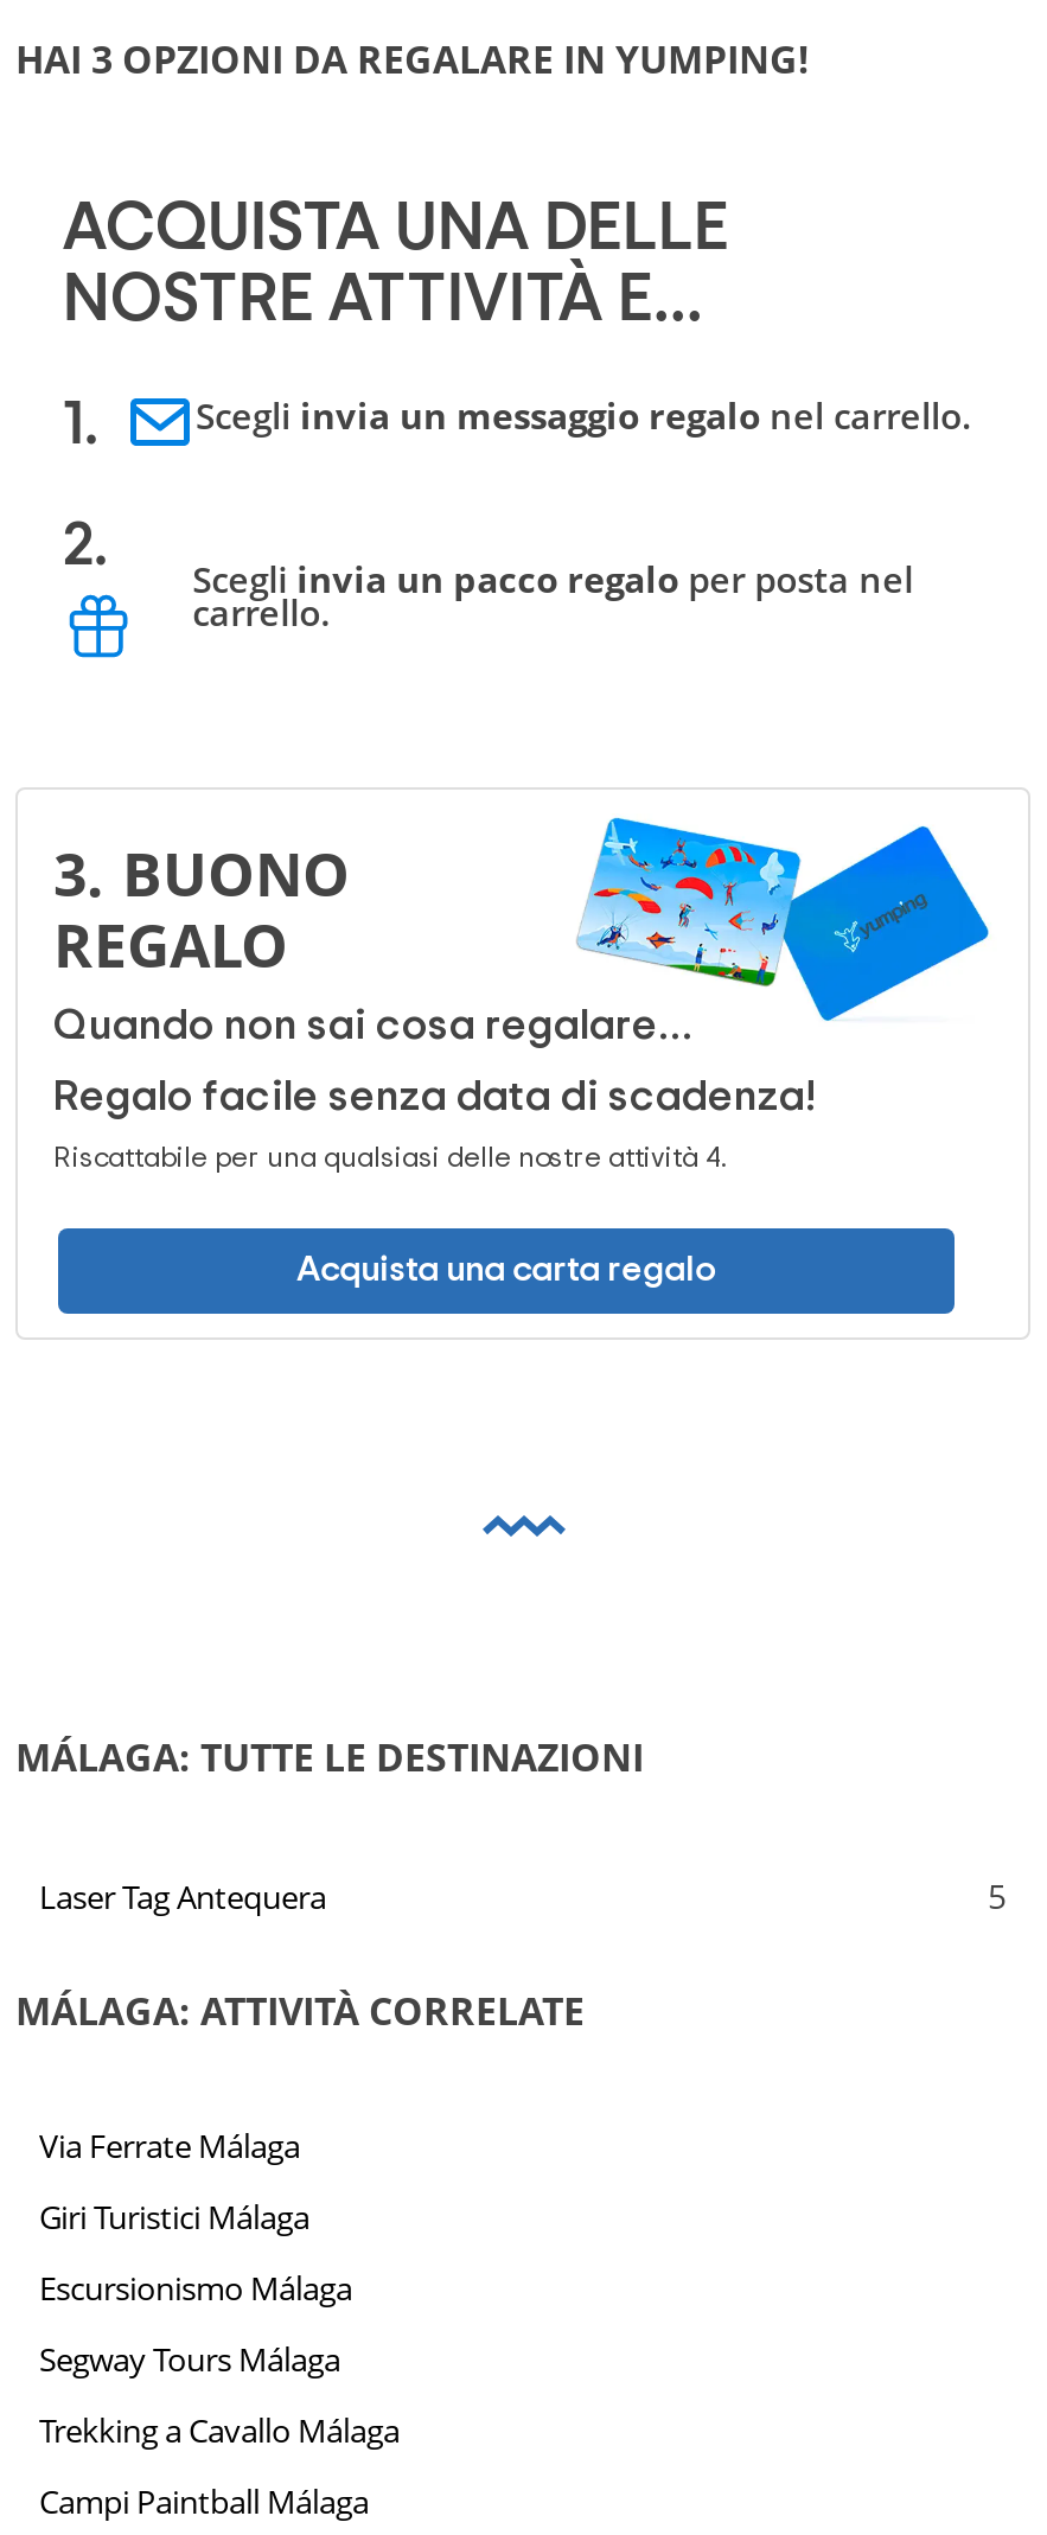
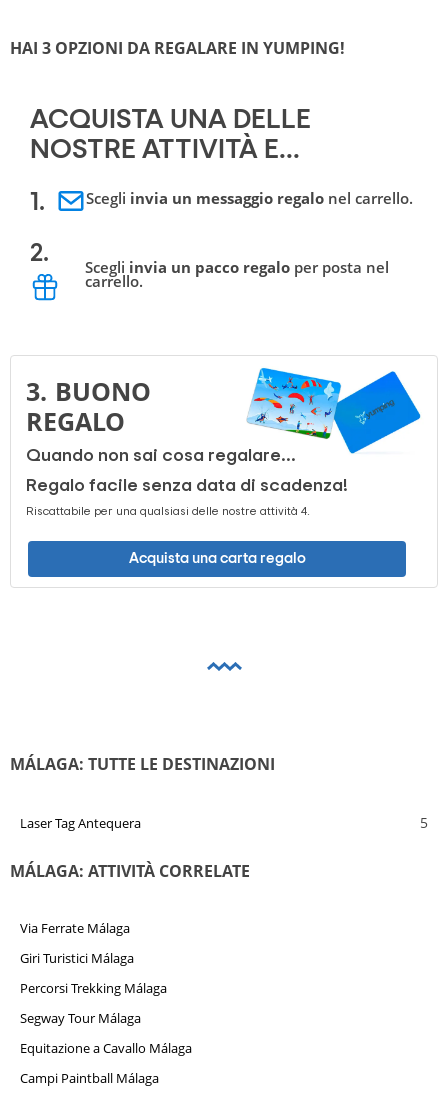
- Escursionismo Málaga
+ Percorsi Trekking Málaga

- Segway Tours Málaga
+ Segway Tour Málaga

- Trekking a Cavallo Málaga
+ Equitazione a Cavallo Málaga
